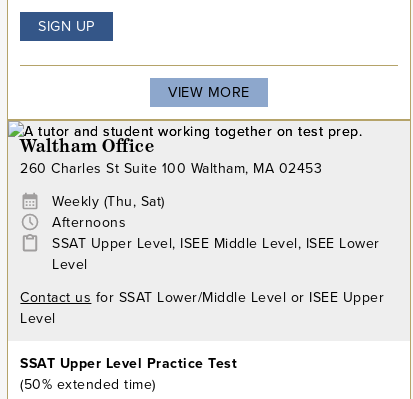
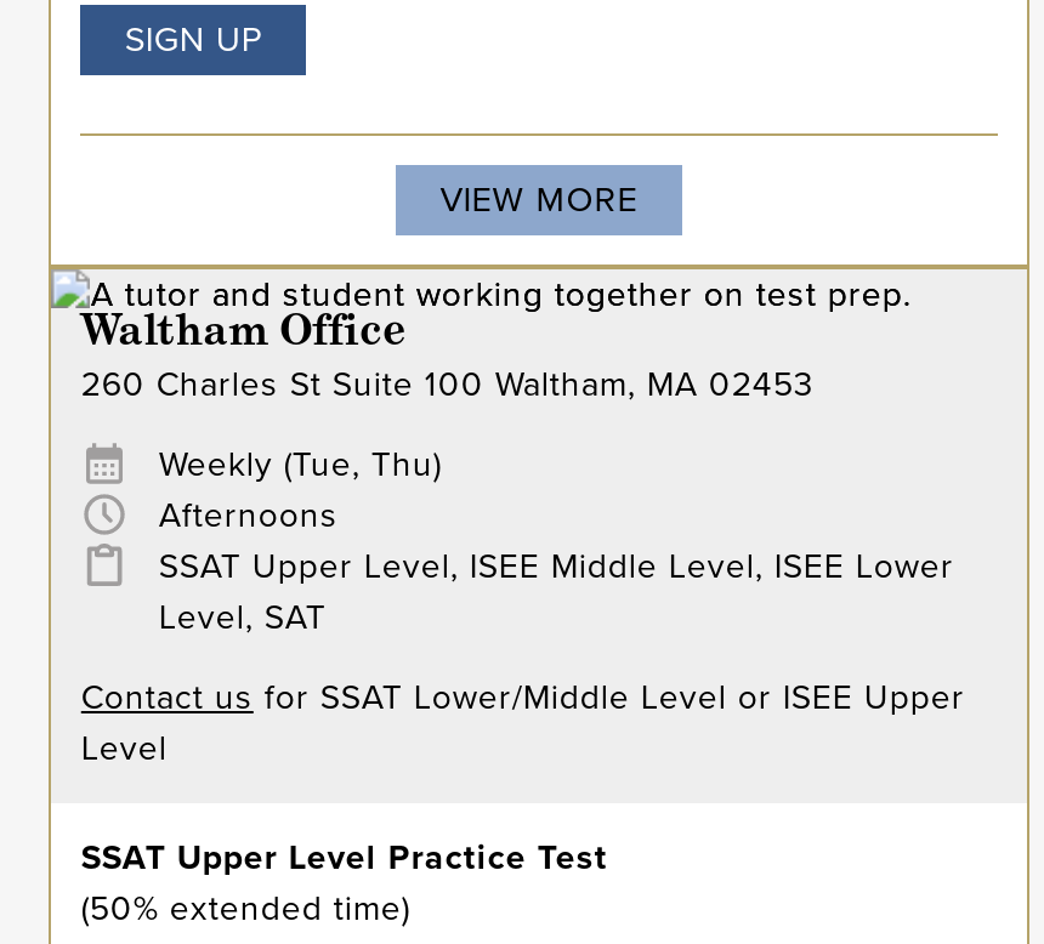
- Weekly (Thu, Sat)
+ Weekly (Tue, Thu)

- Level
+ Level, SAT
